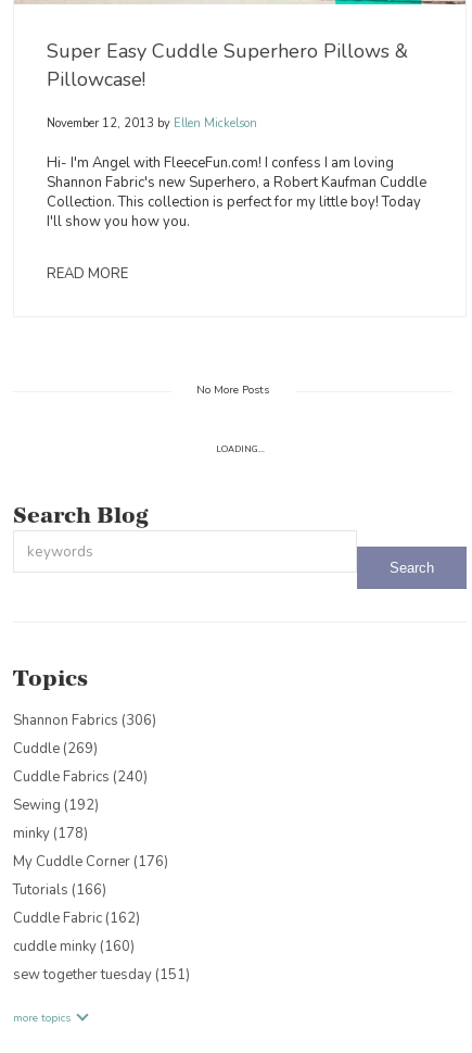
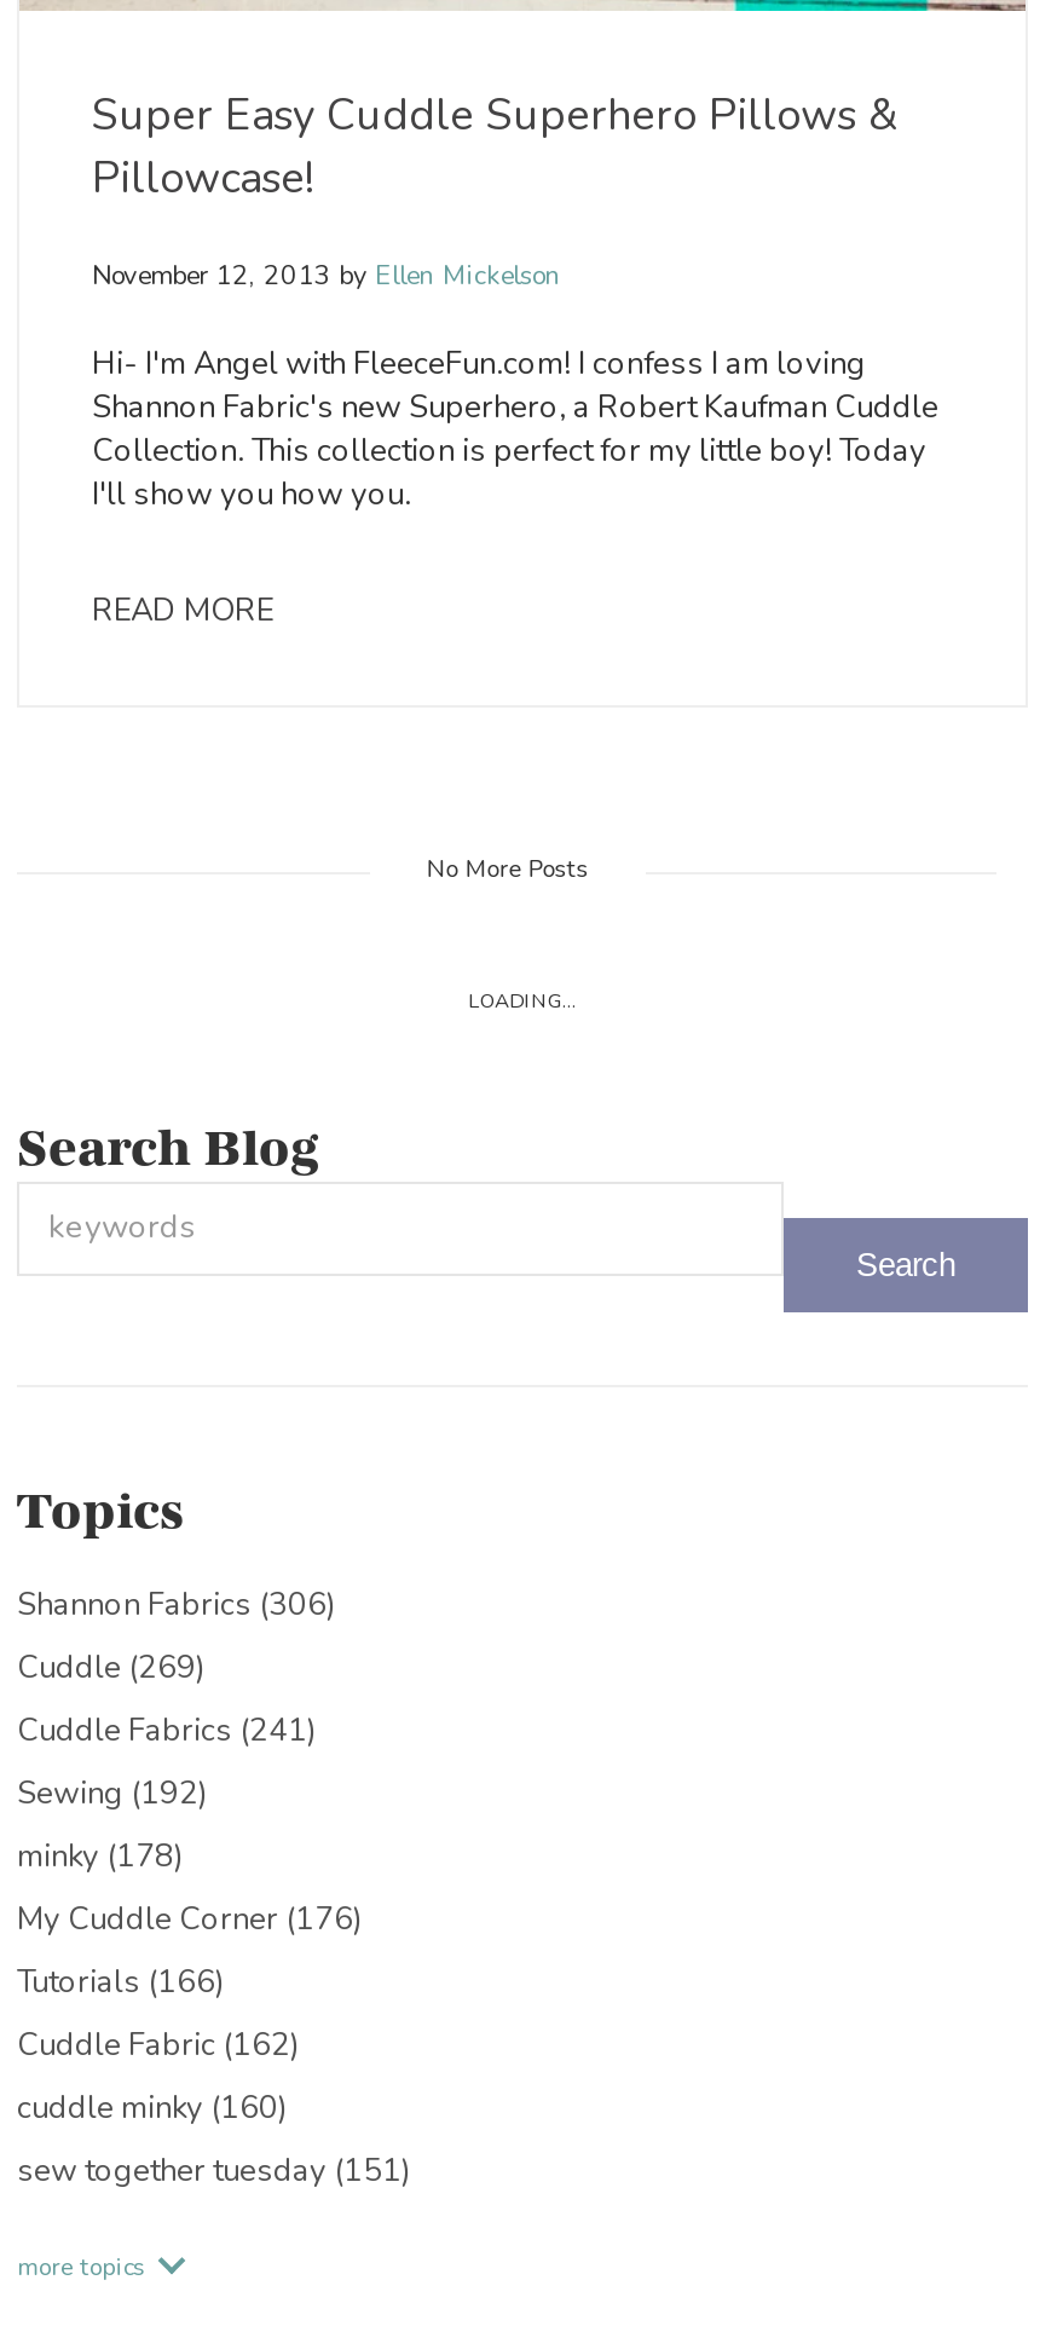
- Cuddle Fabrics (240)
+ Cuddle Fabrics (241)
